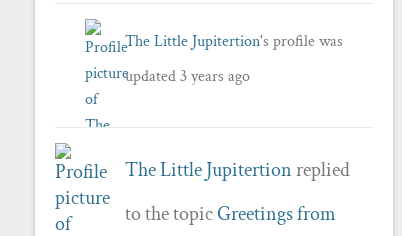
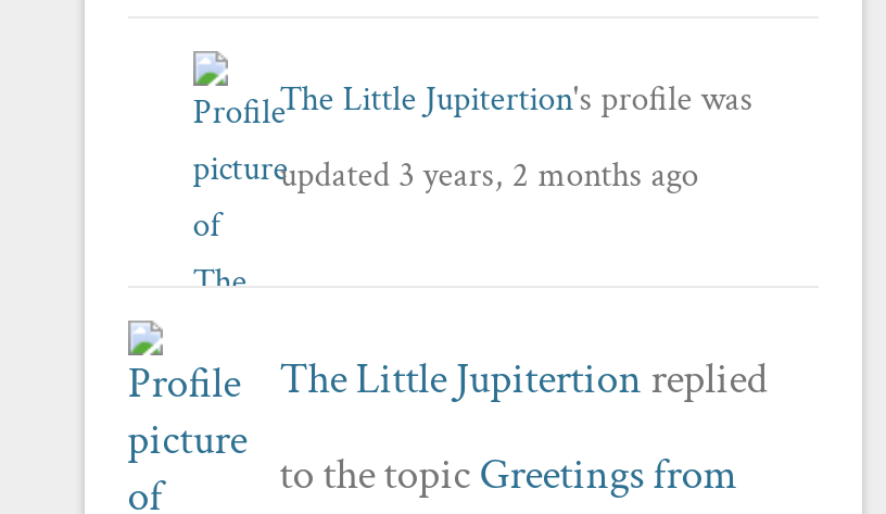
- updated 3 years ago
+ updated 3 years, 2 months ago
